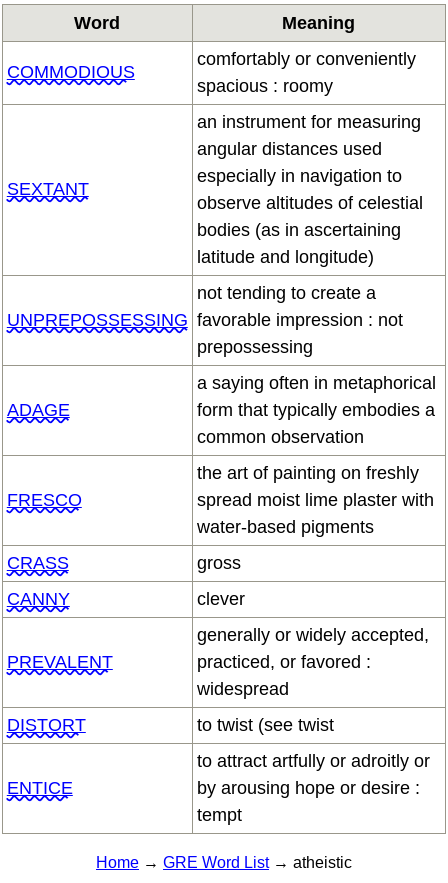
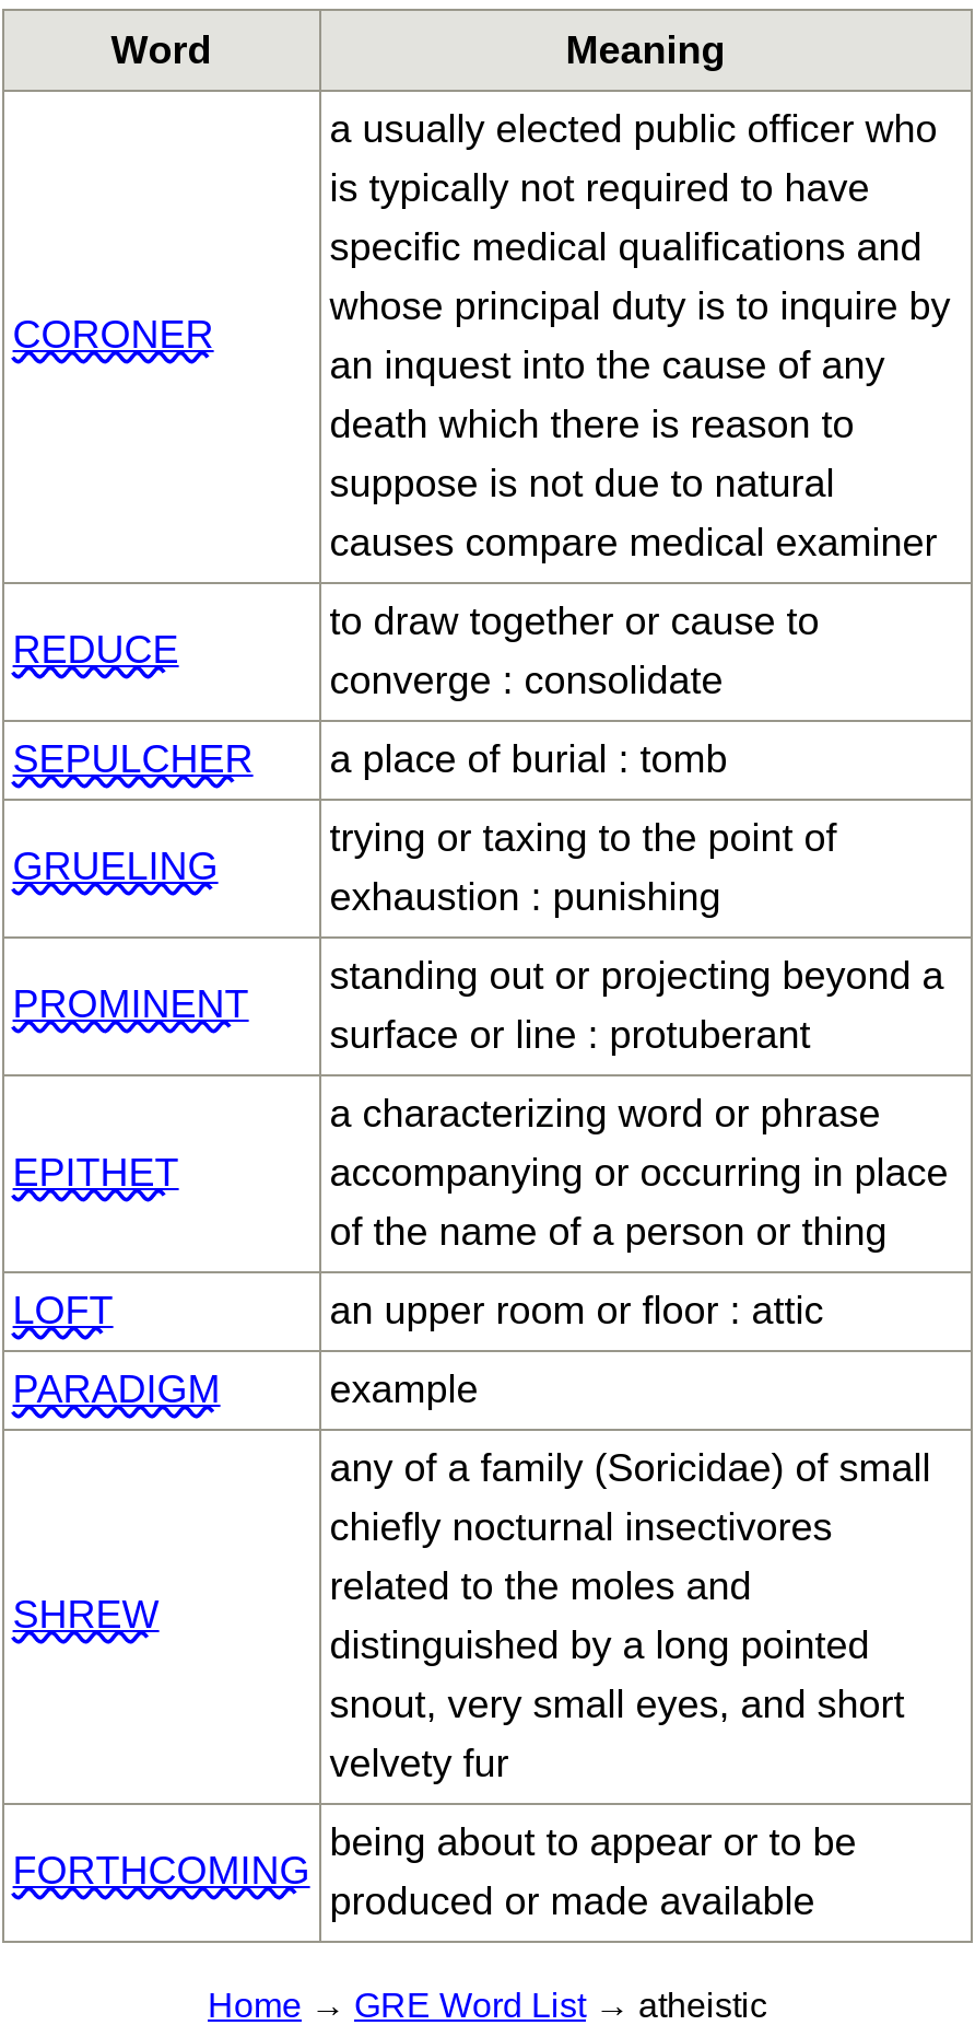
- comfortably or conveniently
- spacious : roomy
+ a usually elected public officer who
+ is typically not required to have
+ specific medical qualifications and
+ whose principal duty is to inquire by
+ an inquest into the cause of any
+ death which there is reason to
+ suppose is not due to natural
+ causes compare medical examiner

- COMMODIOUS
+ CORONER

- an instrument for measuring
- angular distances used
- especially in navigation to
- observe altitudes of celestial
- bodies (as in ascertaining
- latitude and longitude)
+ to draw together or cause to
+ converge : consolidate

- SEXTANT
+ REDUCE

- not tending to create a
- favorable impression : not
- prepossessing
+ GRUELING

- UNPREPOSSESSING
+ SEPULCHER
+ a place of burial : tomb

- a saying often in metaphorical
- form that typically embodies a
- common observation
+ PROMINENT

- ADAGE
+ trying or taxing to the point of
+ exhaustion : punishing

- the art of painting on freshly
- spread moist lime plaster with
- water-based pigments
+ EPITHET

- FRESCO
+ standing out or projecting beyond a
+ surface or line : protuberant

- CRASS
- gross
+ a characterizing word or phrase
+ accompanying or occurring in place
+ of the name of a person or thing

- CANNY
- clever
+ LOFT
+ an upper room or floor : attic

- generally or widely accepted,
- practiced, or favored :
- widespread
+ SHREW

- PREVALENT
+ PARADIGM
+ example

- DISTORT
- to twist (see twist
+ any of a family (Soricidae) of small
+ chiefly nocturnal insectivores
+ related to the moles and
+ distinguished by a long pointed
+ snout, very small eyes, and short
+ velvety fur

- to attract artfully or adroitly or
- by arousing hope or desire :
- tempt
+ being about to appear or to be
+ produced or made available

- ENTICE
+ FORTHCOMING
